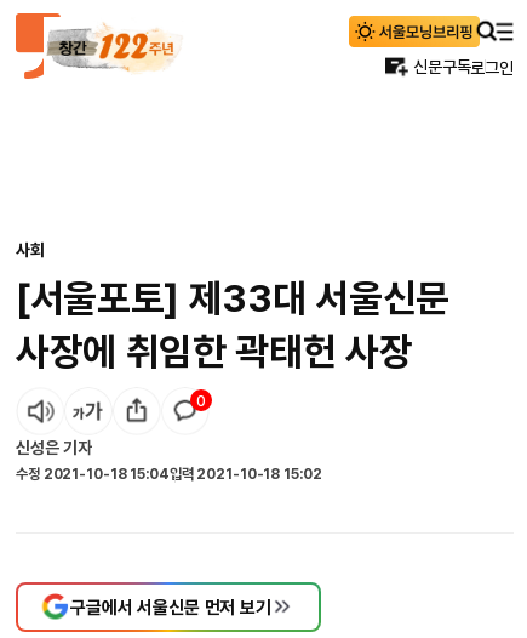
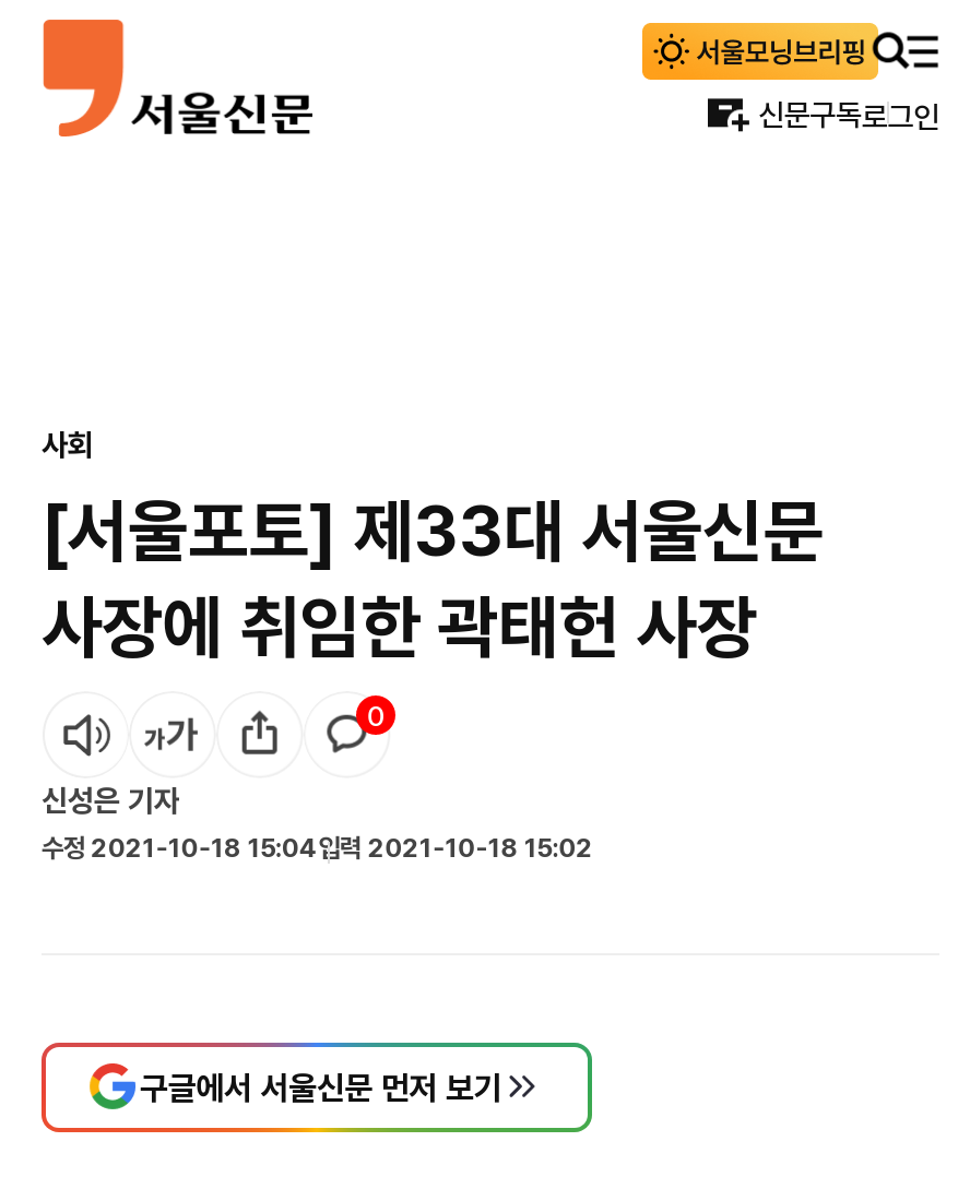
- [image]
+ [image]
